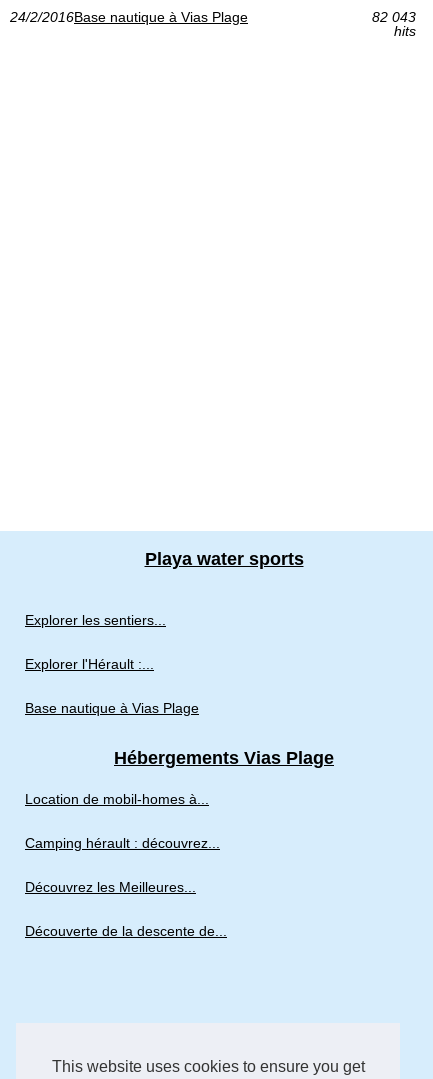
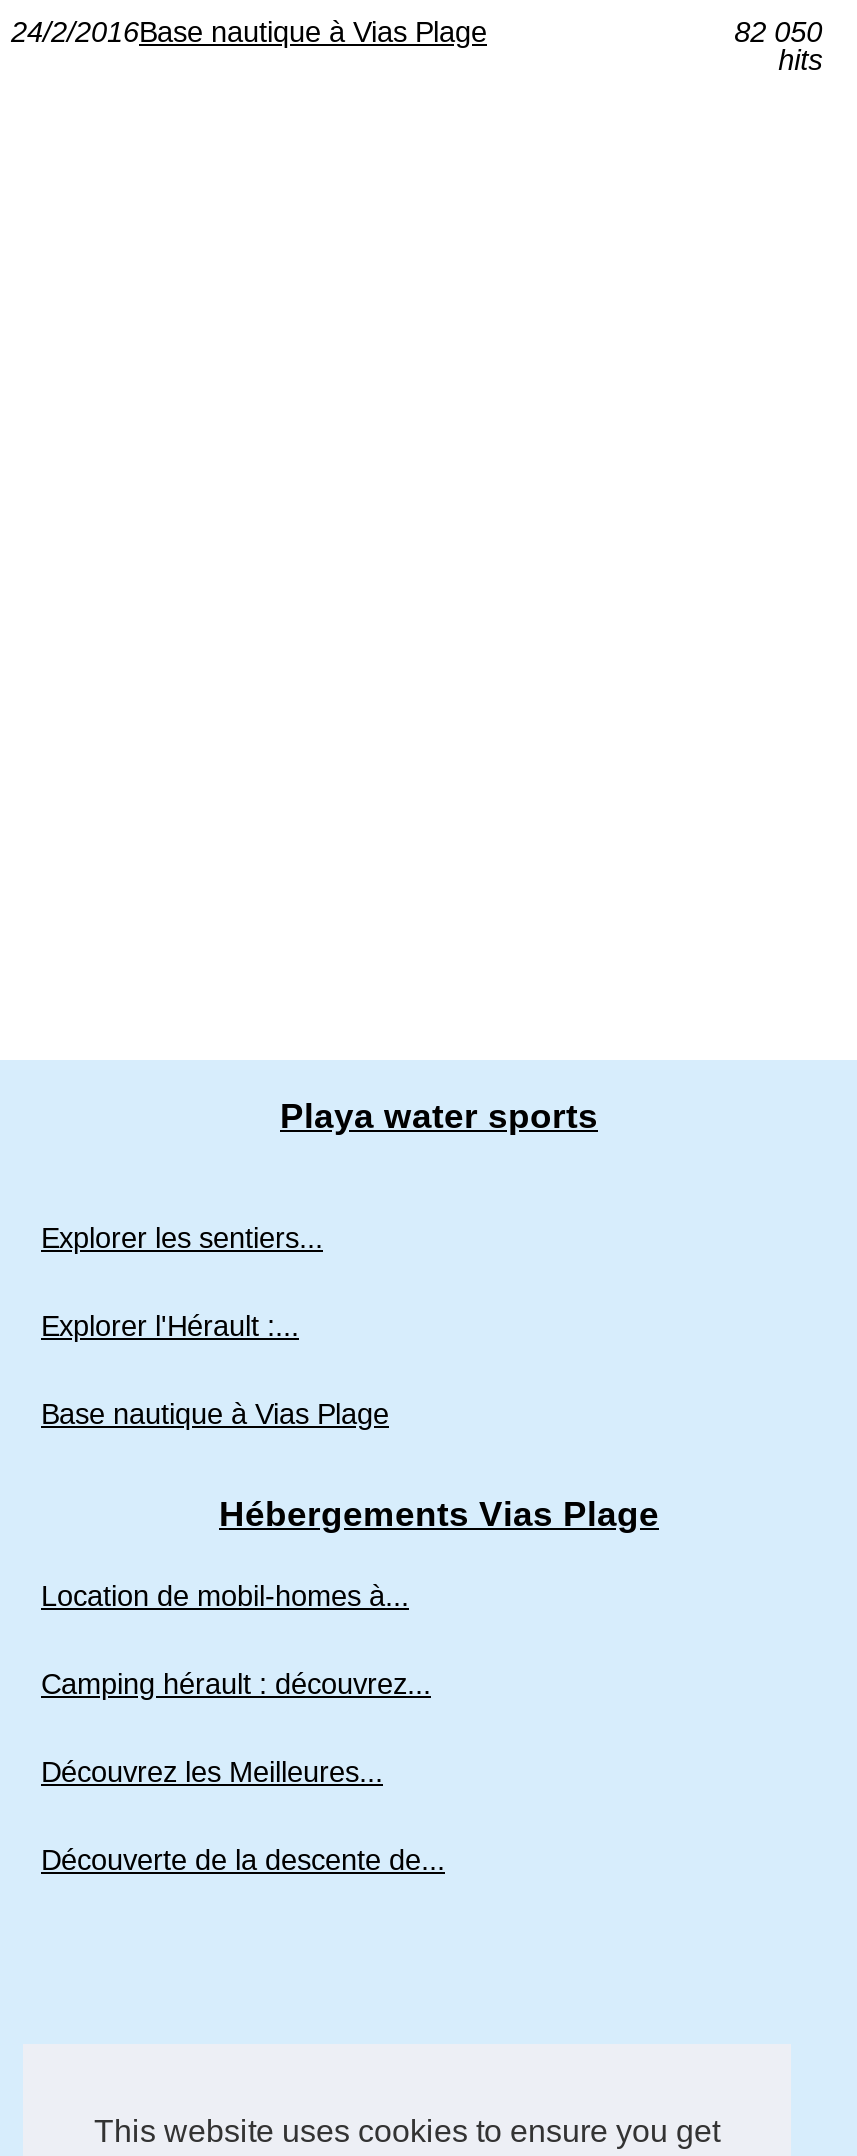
- 82 043
+ 82 050
